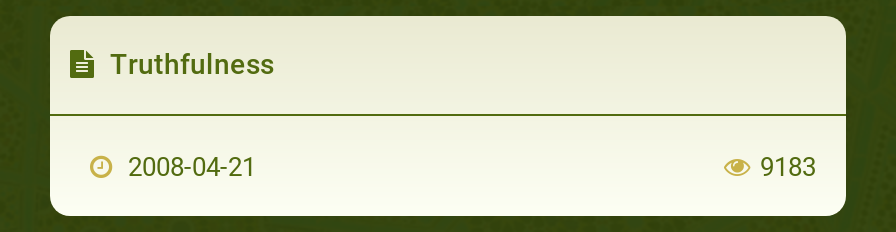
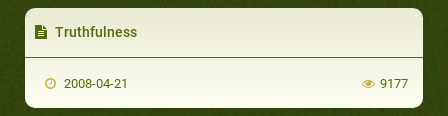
- 9183
+ 9177
